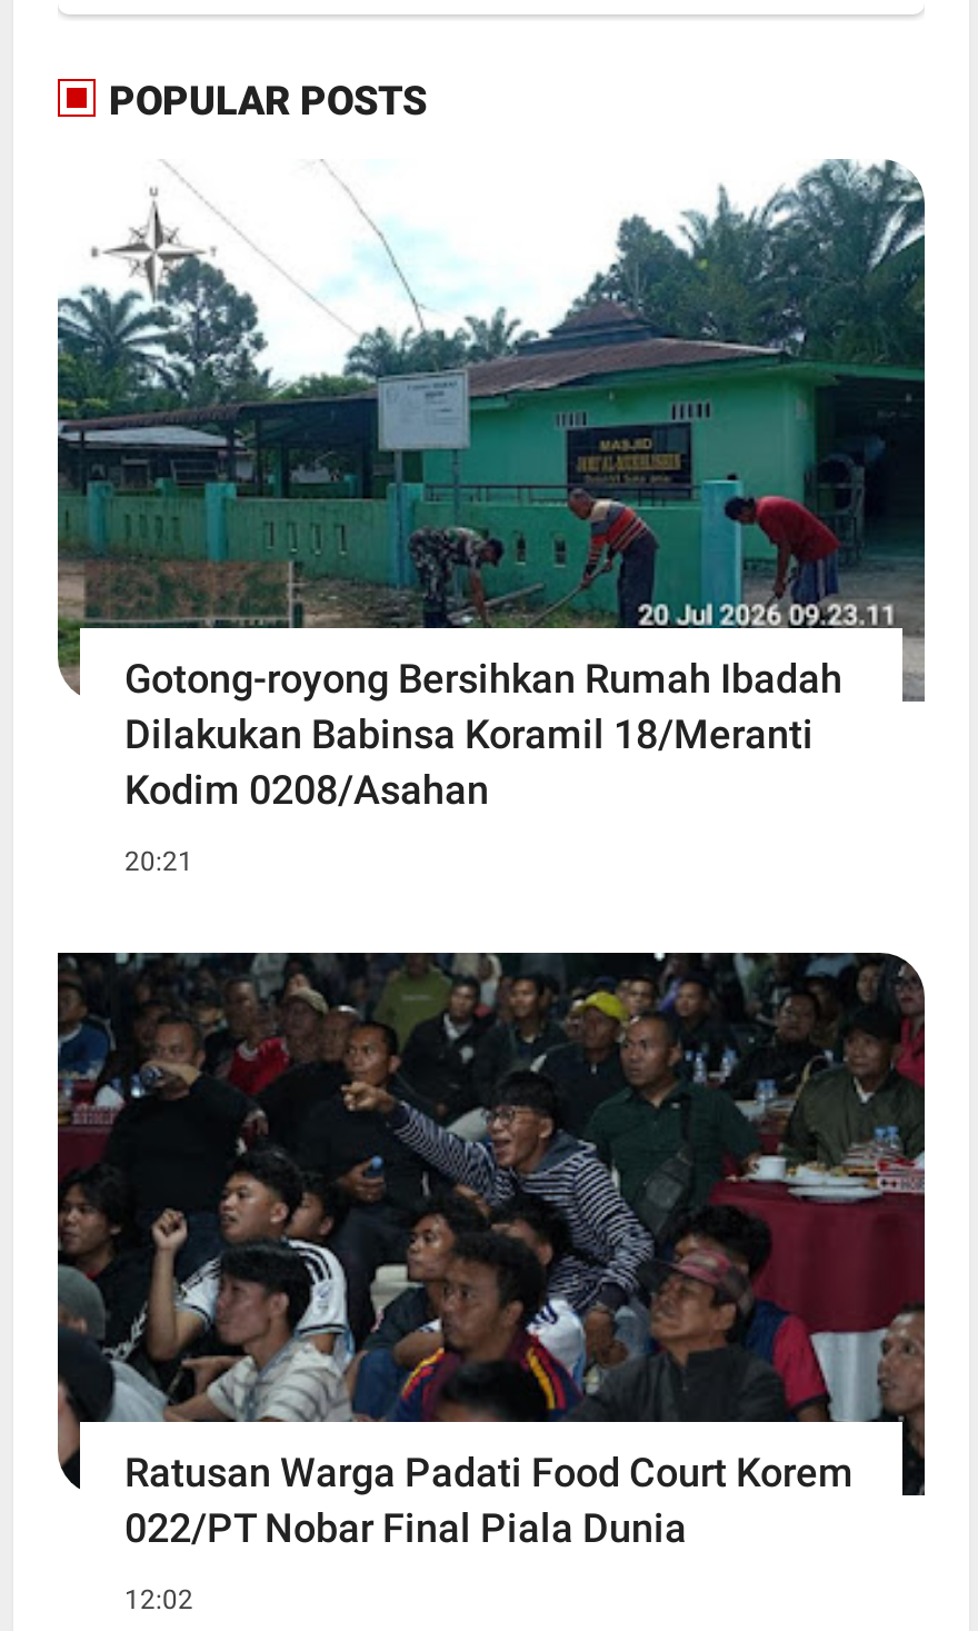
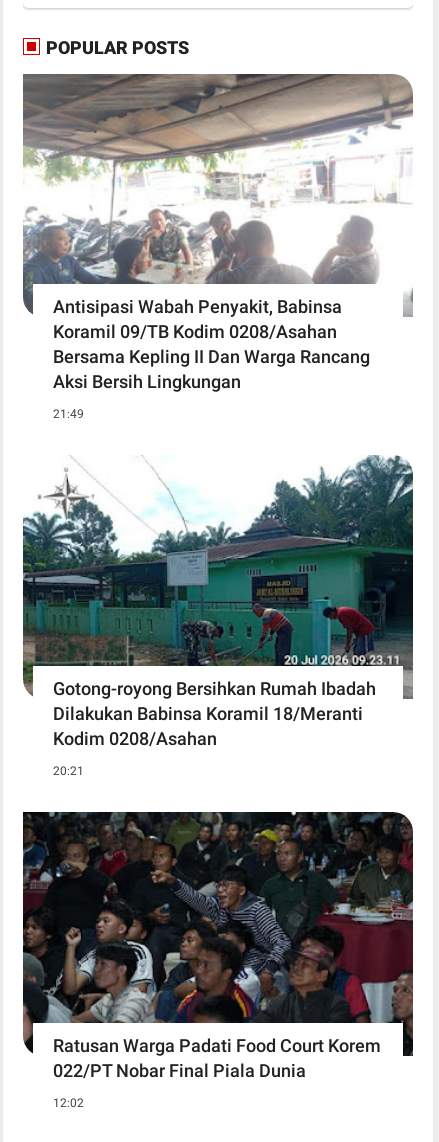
+ [image]
+ Antisipasi Wabah Penyakit, Babinsa
+ Koramil 09/TB Kodim 0208/Asahan
+ Bersama Kepling II Dan Warga Rancang
+ Aksi Bersih Lingkungan
+ 21:49
